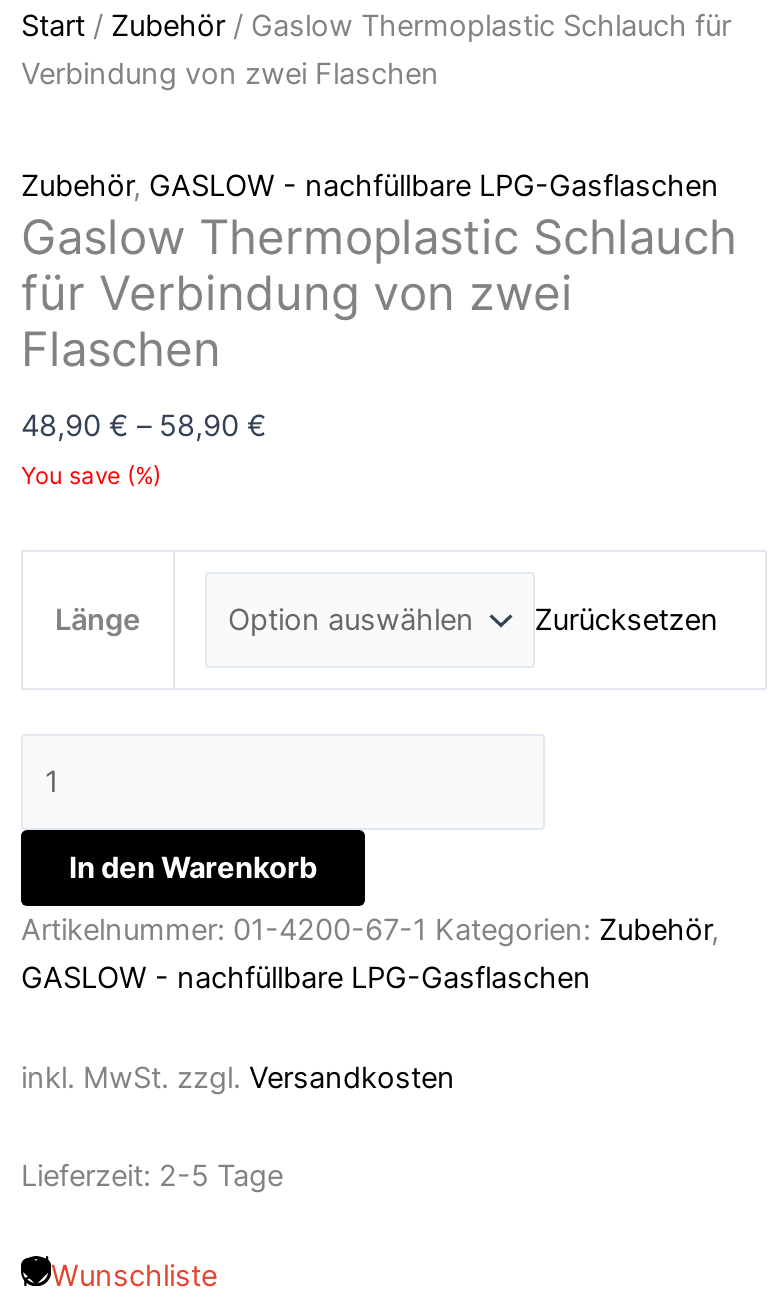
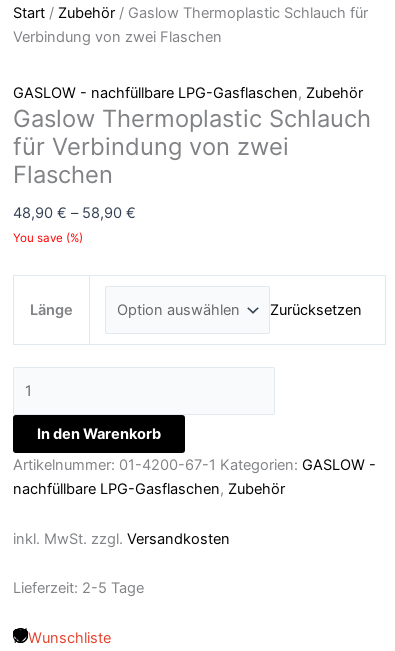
- Zubehör, GASLOW - nachfüllbare LPG-Gasflaschen
+ GASLOW - nachfüllbare LPG-Gasflaschen, Zubehör

- Artikelnummer: 01-4200-67-1 Kategorien: Zubehör,
- GASLOW - nachfüllbare LPG-Gasflaschen
+ Artikelnummer: 01-4200-67-1 Kategorien: GASLOW -
+ nachfüllbare LPG-Gasflaschen, Zubehör
